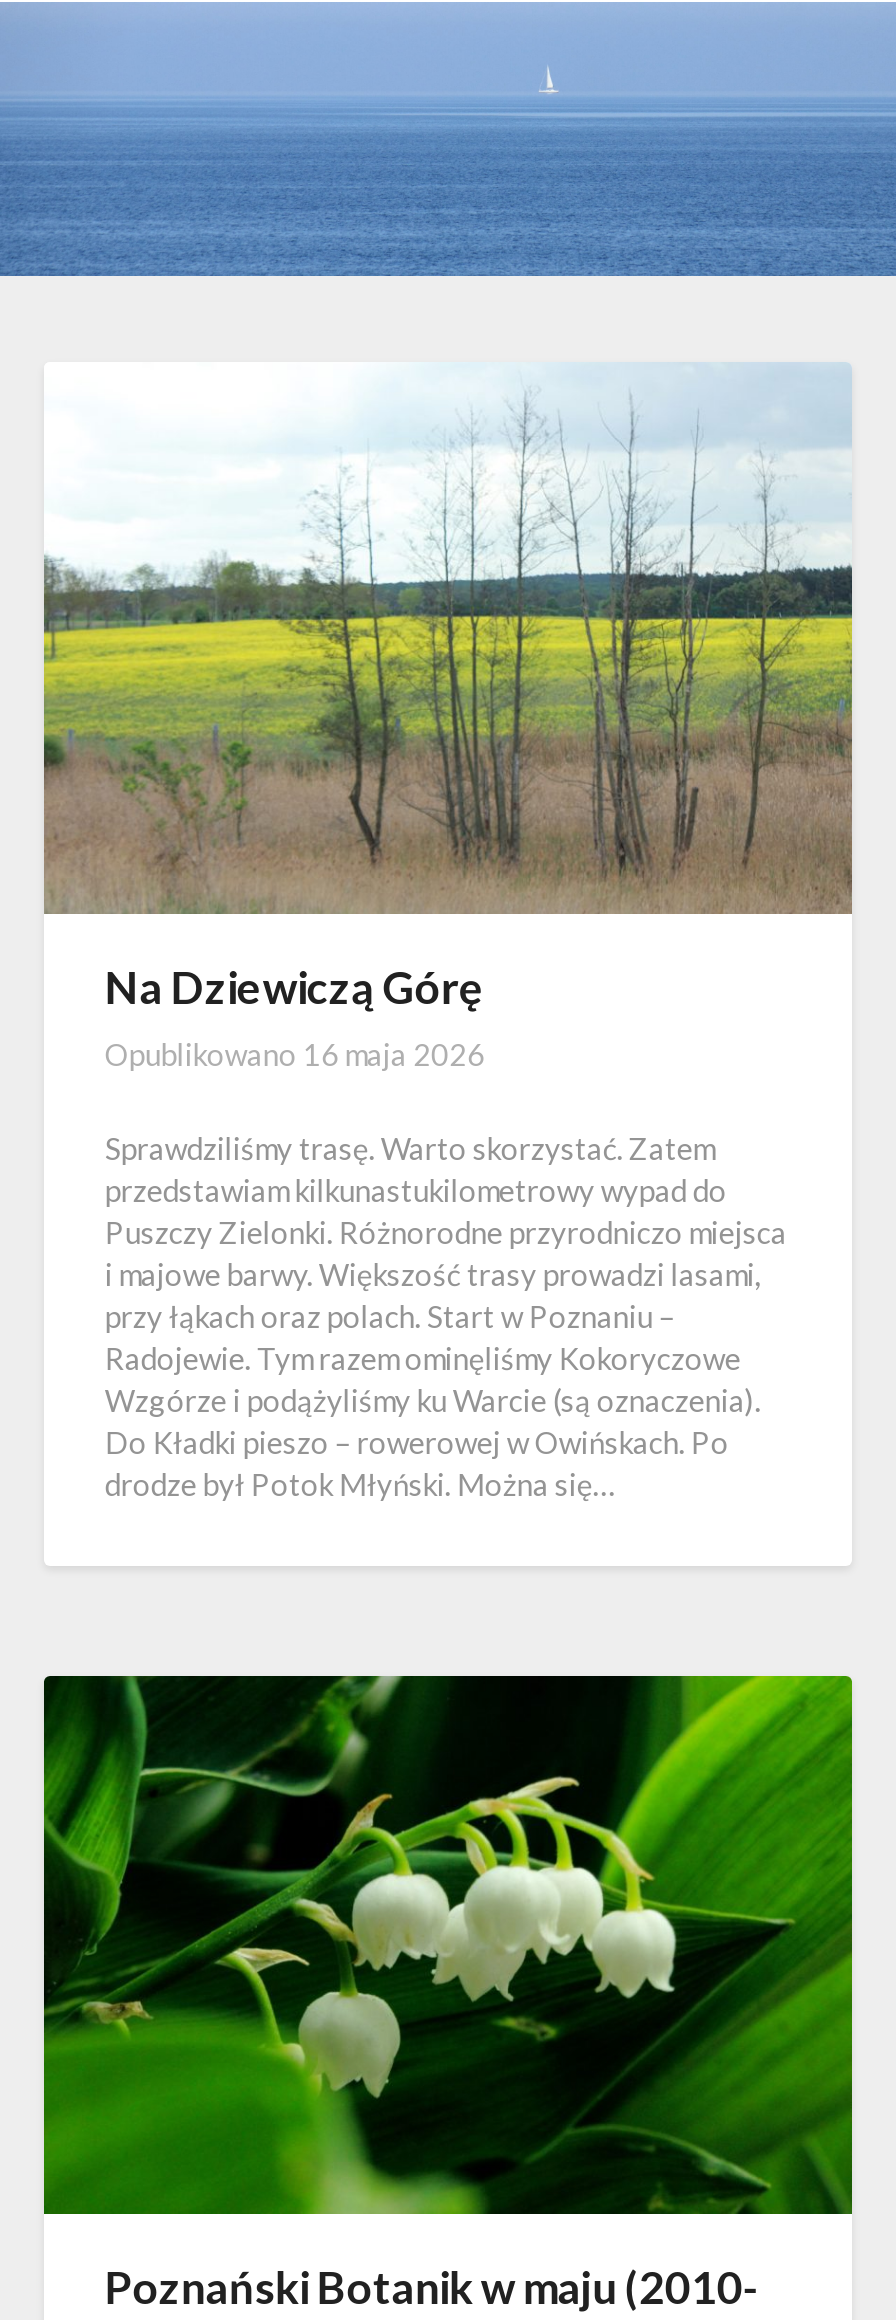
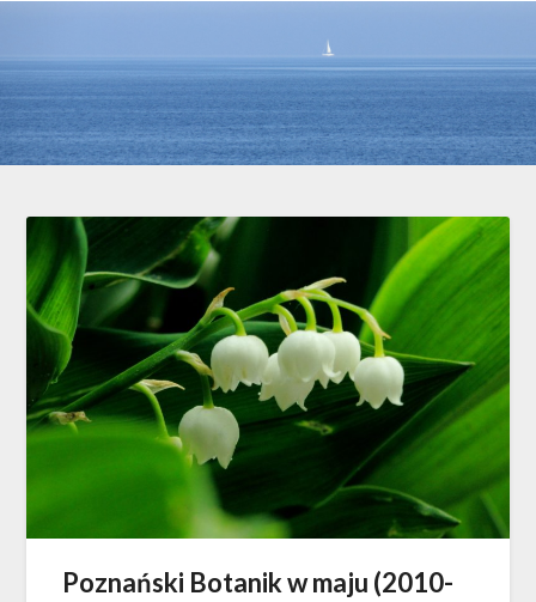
- [image]
- Na Dziewiczą Górę
- Opublikowano 16 maja 2026
- Sprawdziliśmy trasę. Warto skorzystać. Zatem
- przedstawiam kilkunastukilometrowy wypad do
- Puszczy Zielonki. Różnorodne przyrodniczo miejsca
- i majowe barwy. Większość trasy prowadzi lasami,
- przy łąkach oraz polach. Start w Poznaniu –
- Radojewie. Tym razem ominęliśmy Kokoryczowe
- Wzgórze i podążyliśmy ku Warcie (są oznaczenia).
- Do Kładki pieszo – rowerowej w Owińskach. Po
- drodze był Potok Młyński. Można się…
